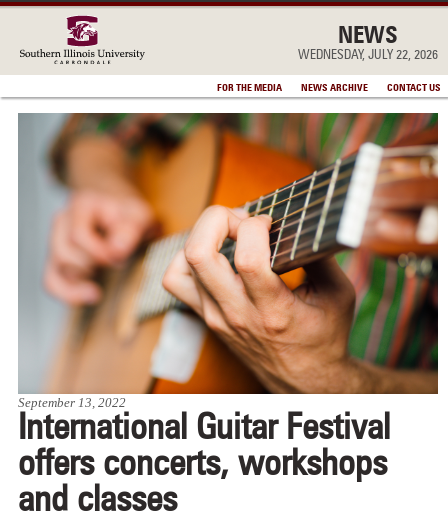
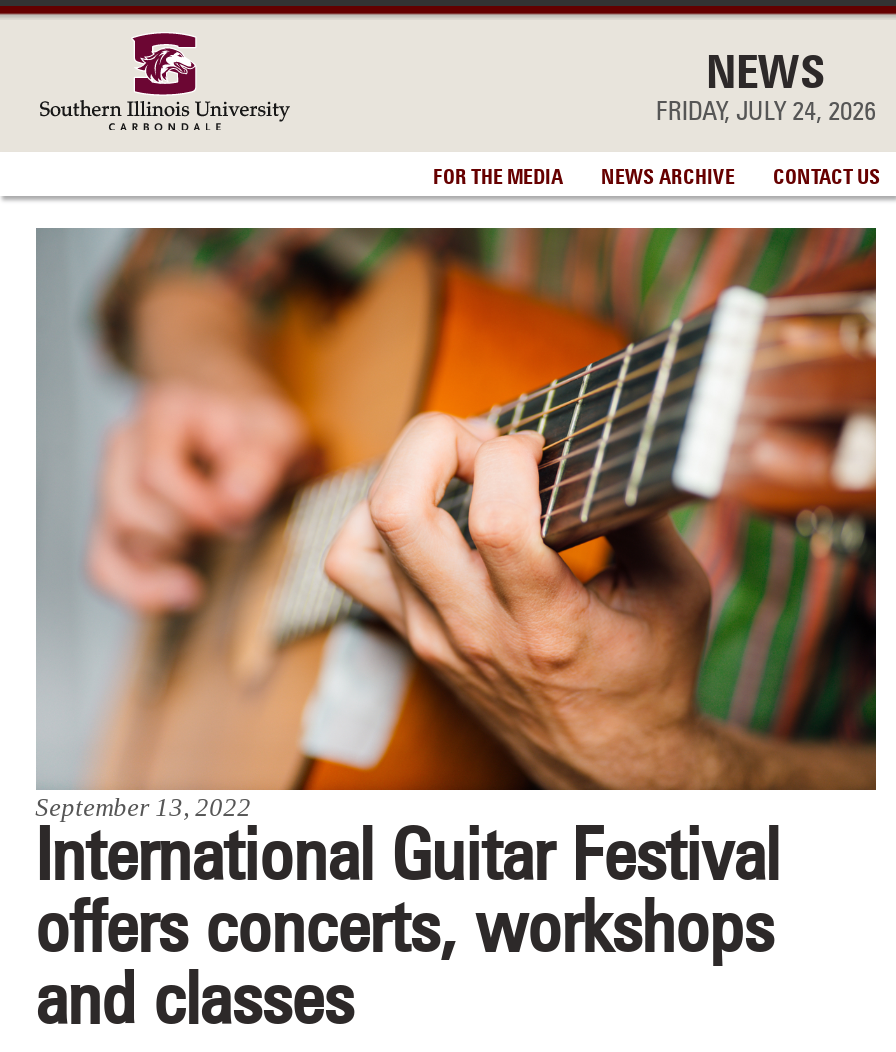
- WEDNESDAY, JULY 22, 2026
+ FRIDAY, JULY 24, 2026
